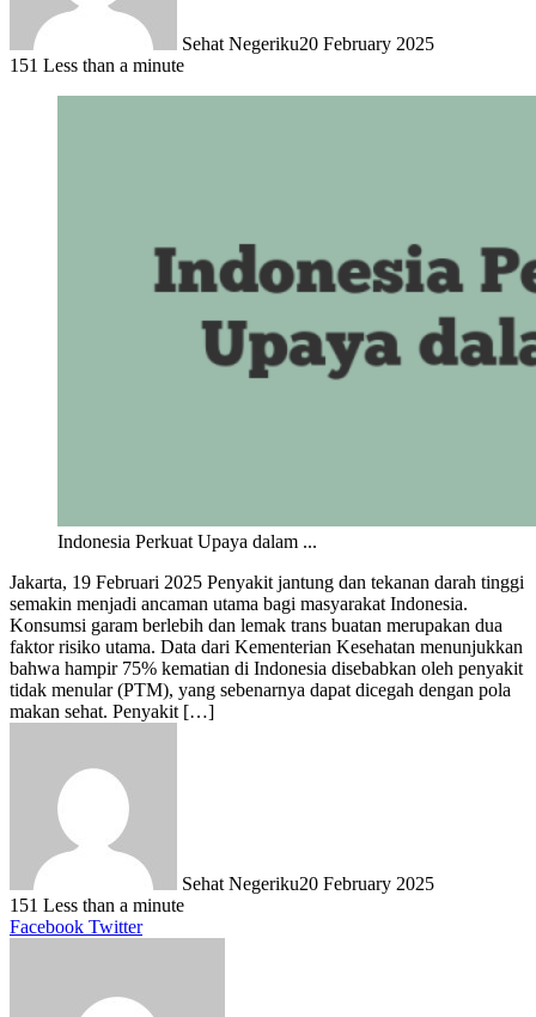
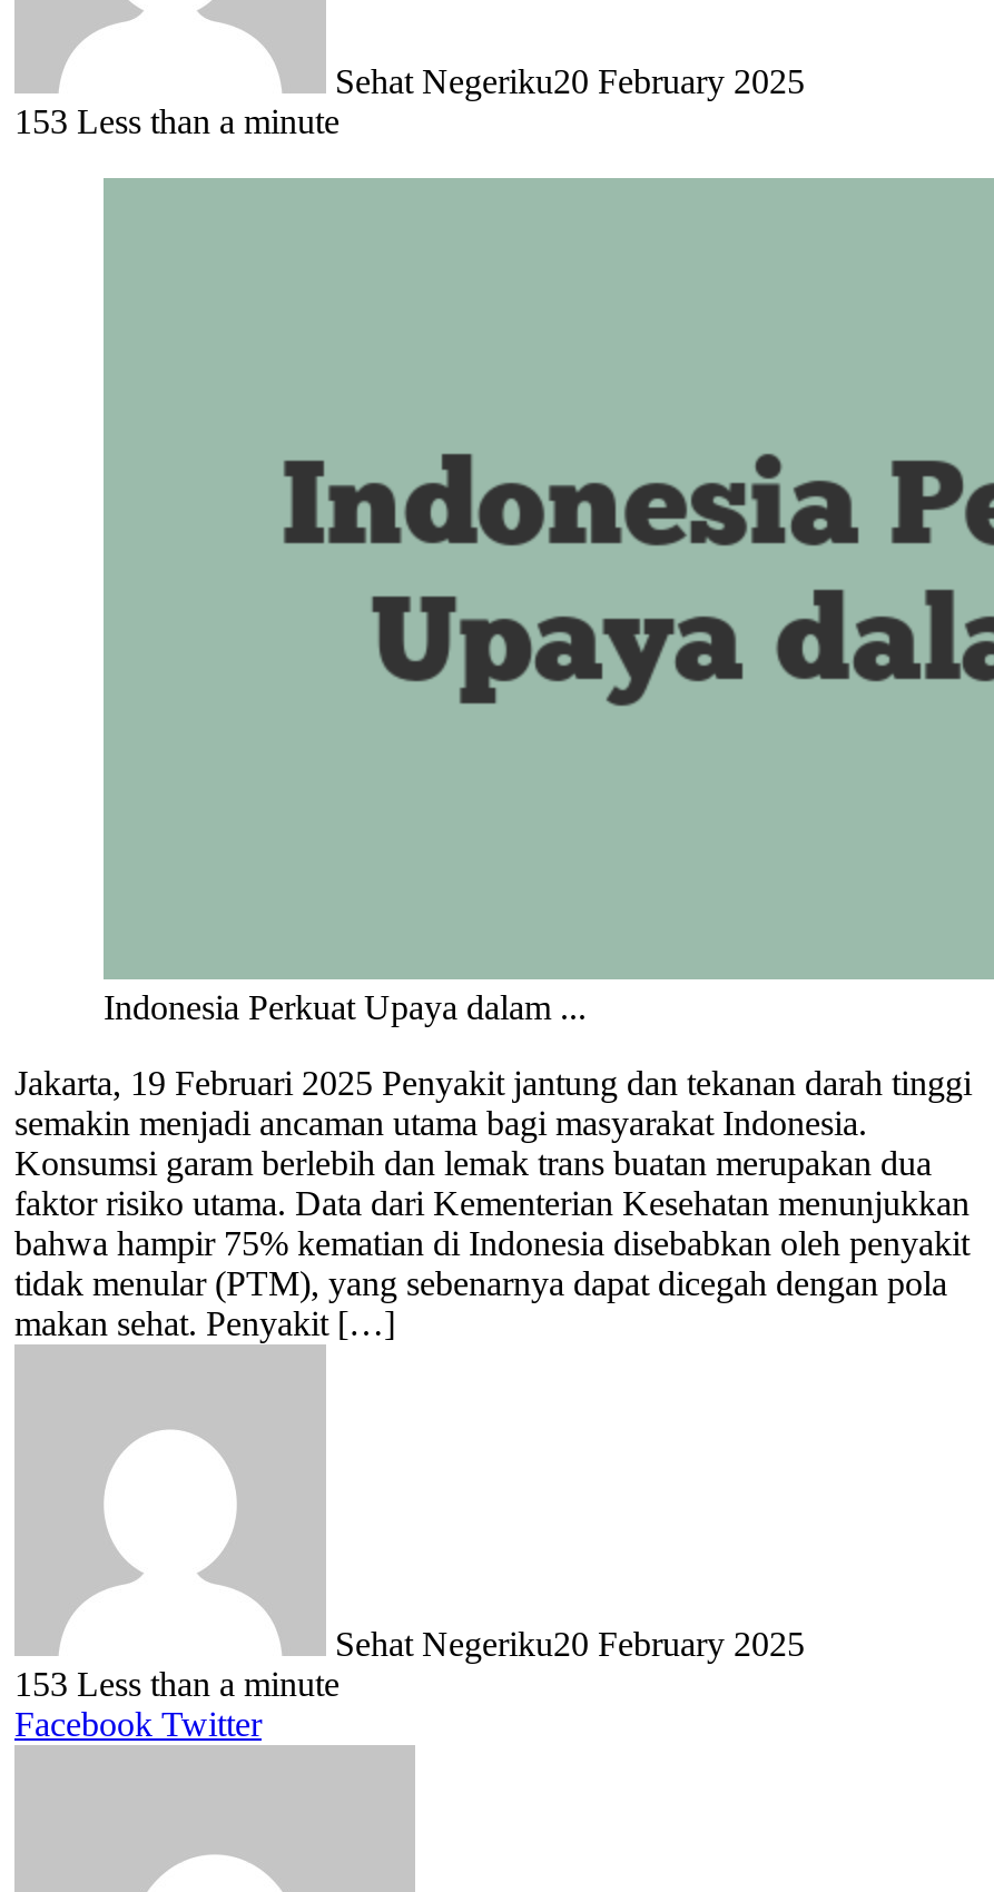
- 151 Less than a minute
+ 153 Less than a minute

- 151 Less than a minute
+ 153 Less than a minute
